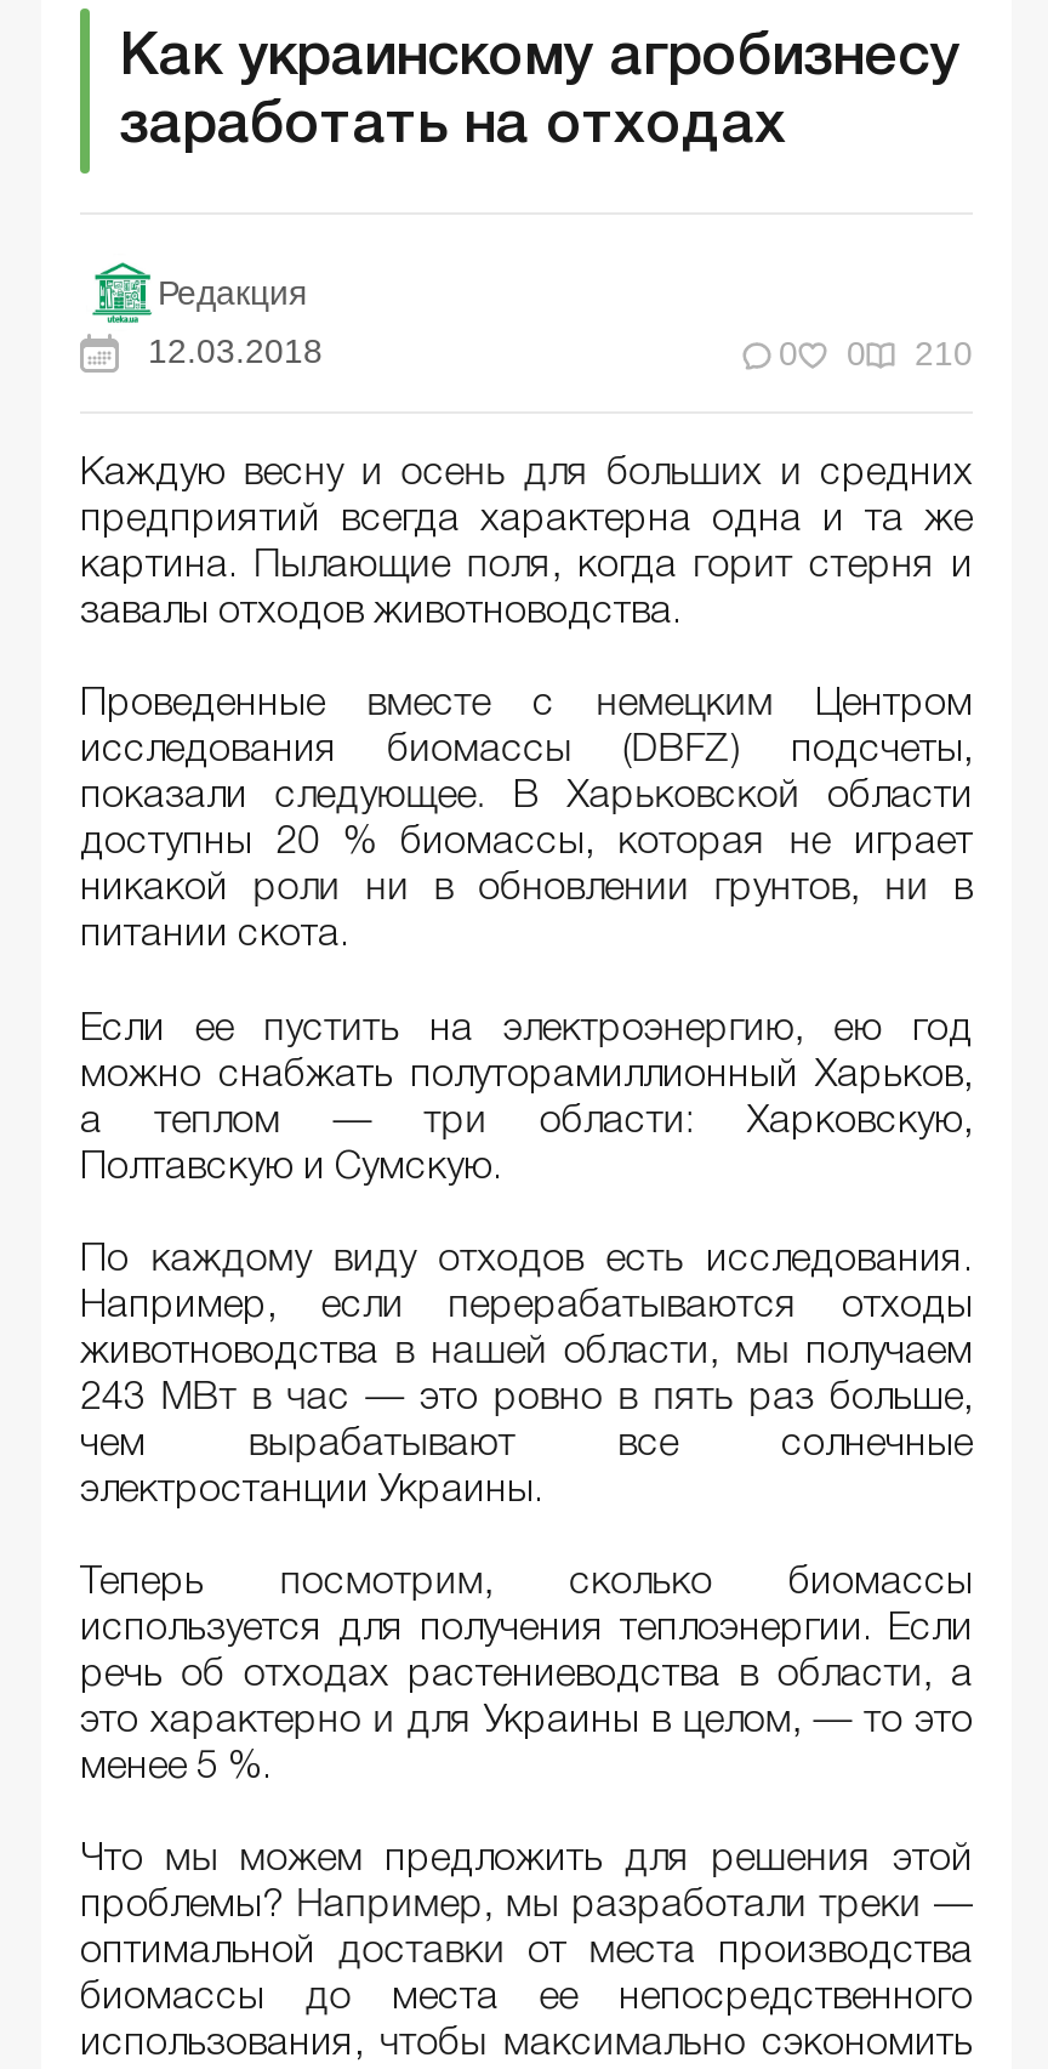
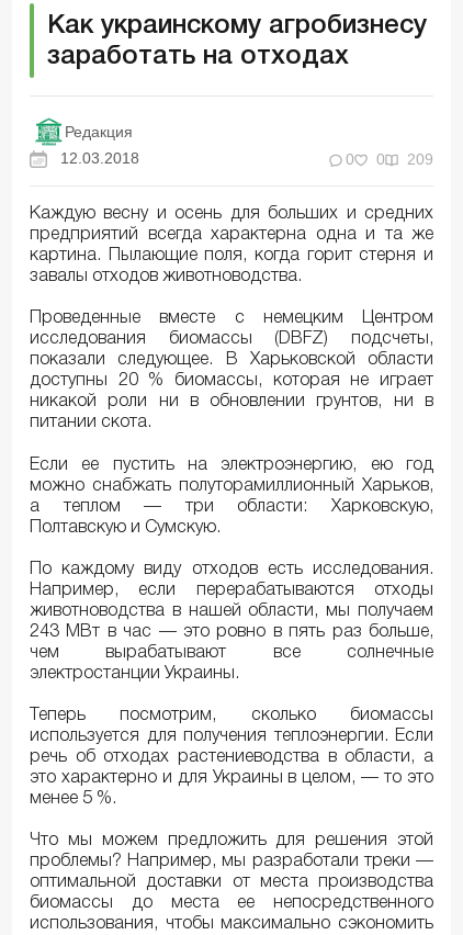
- 210
+ 209
